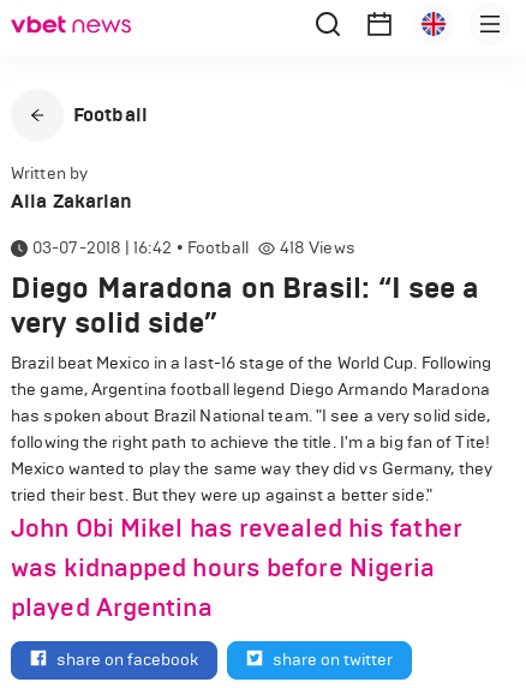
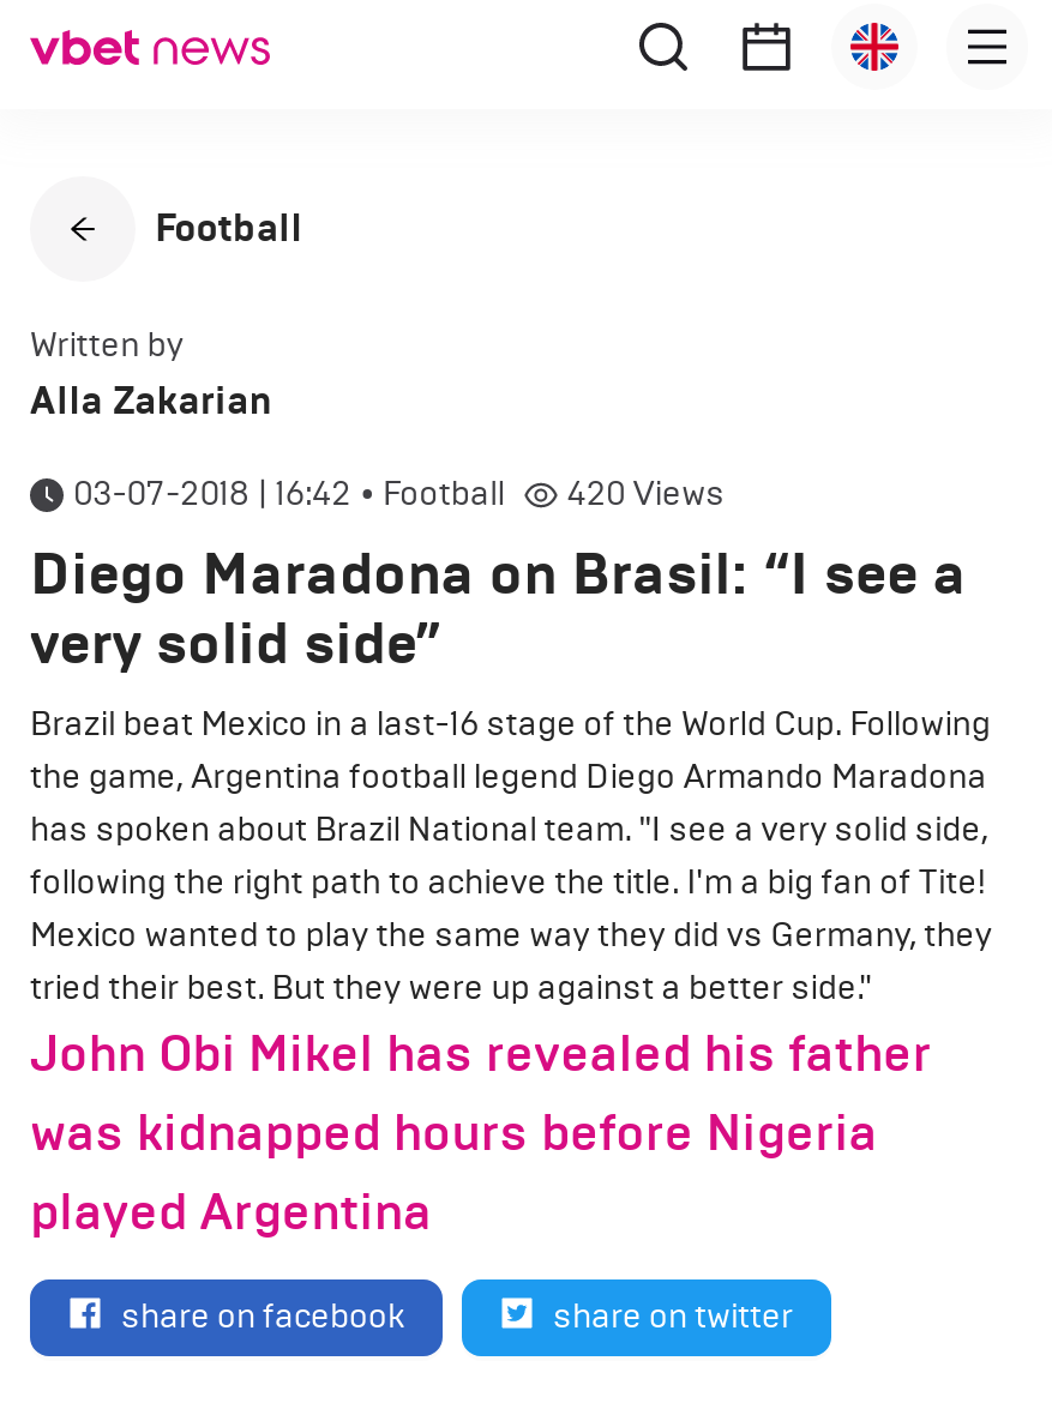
- 418 Views
+ 420 Views
